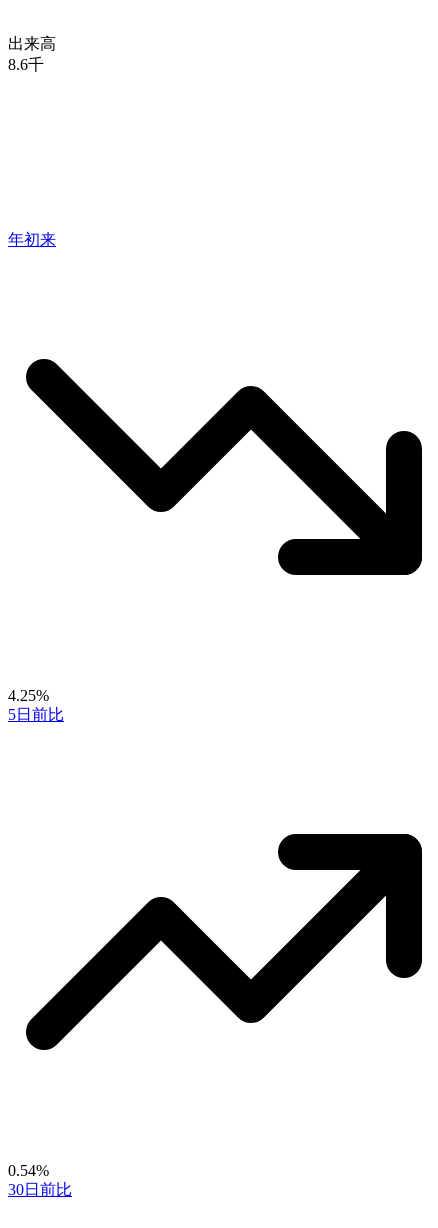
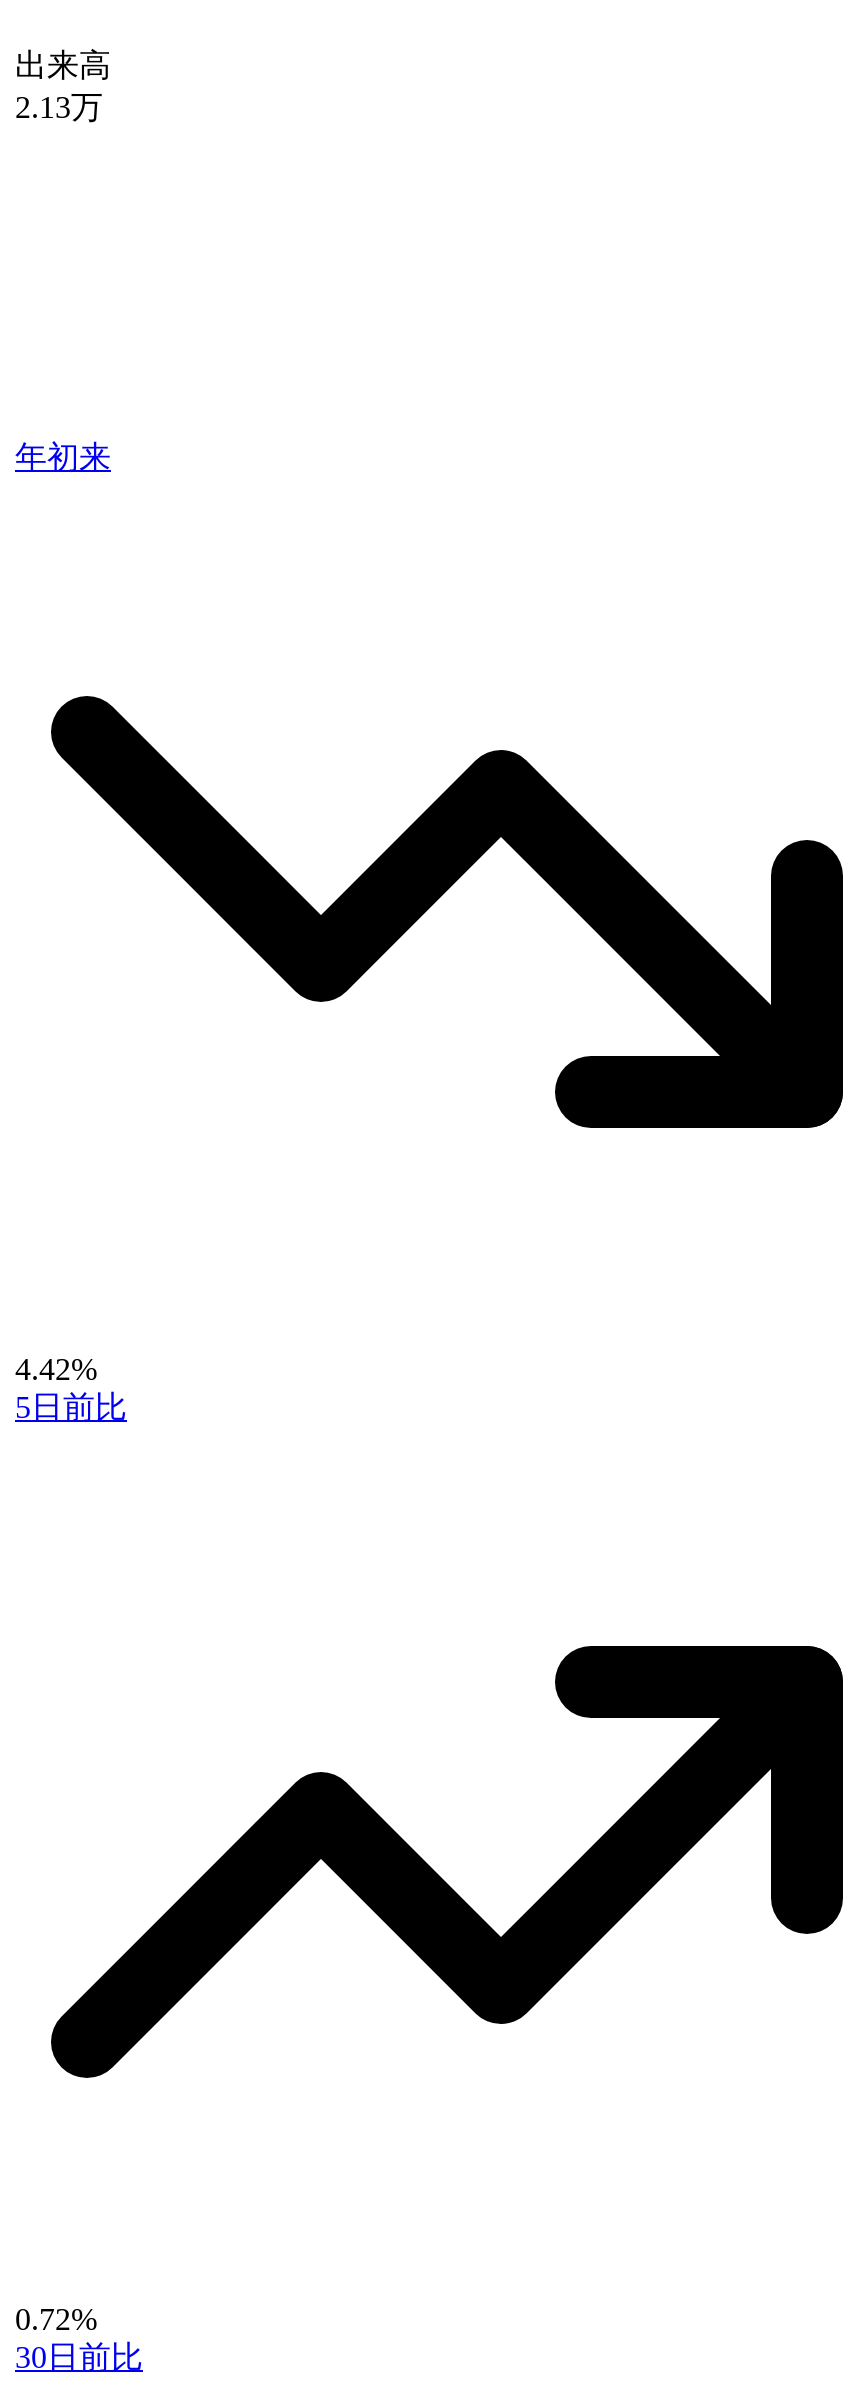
- 8.6千
+ 2.13万

- 4.25%
+ 4.42%

- 0.54%
+ 0.72%
